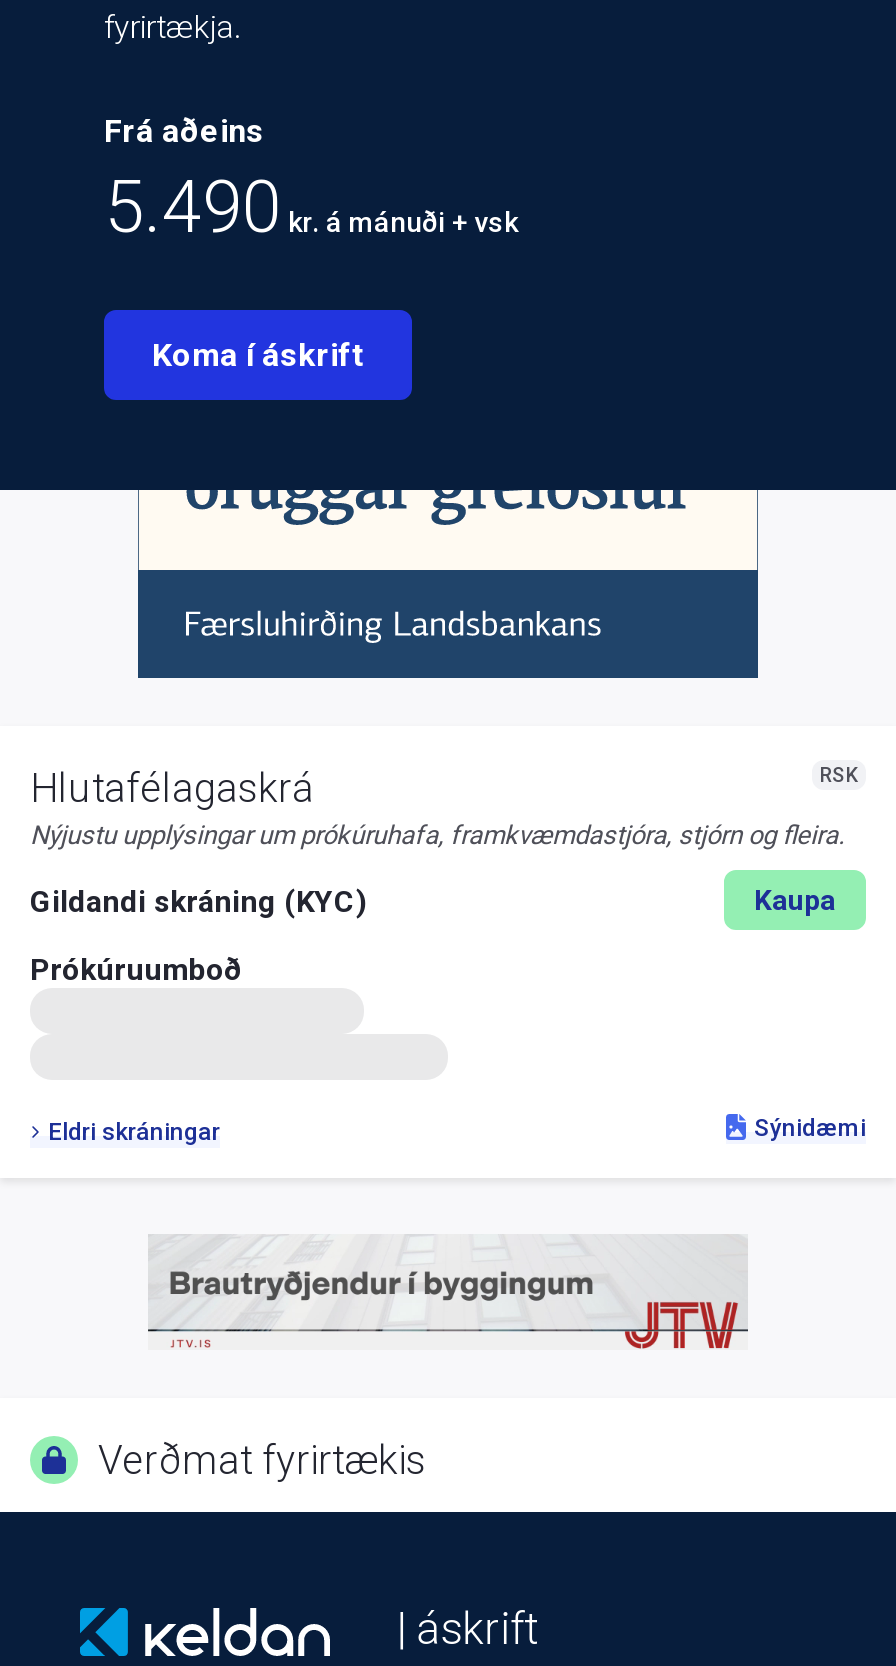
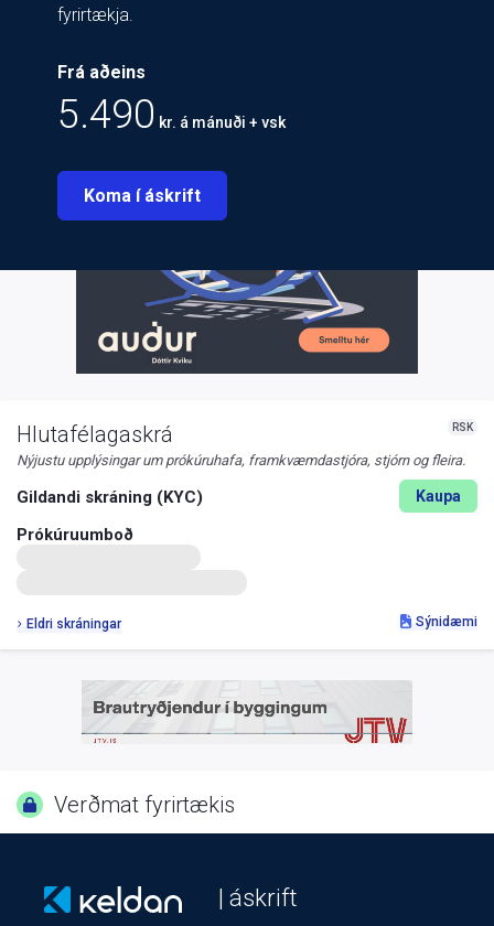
- [image]
+ [image]
